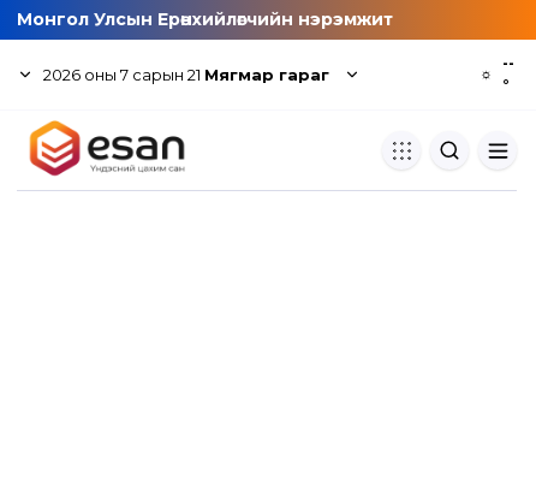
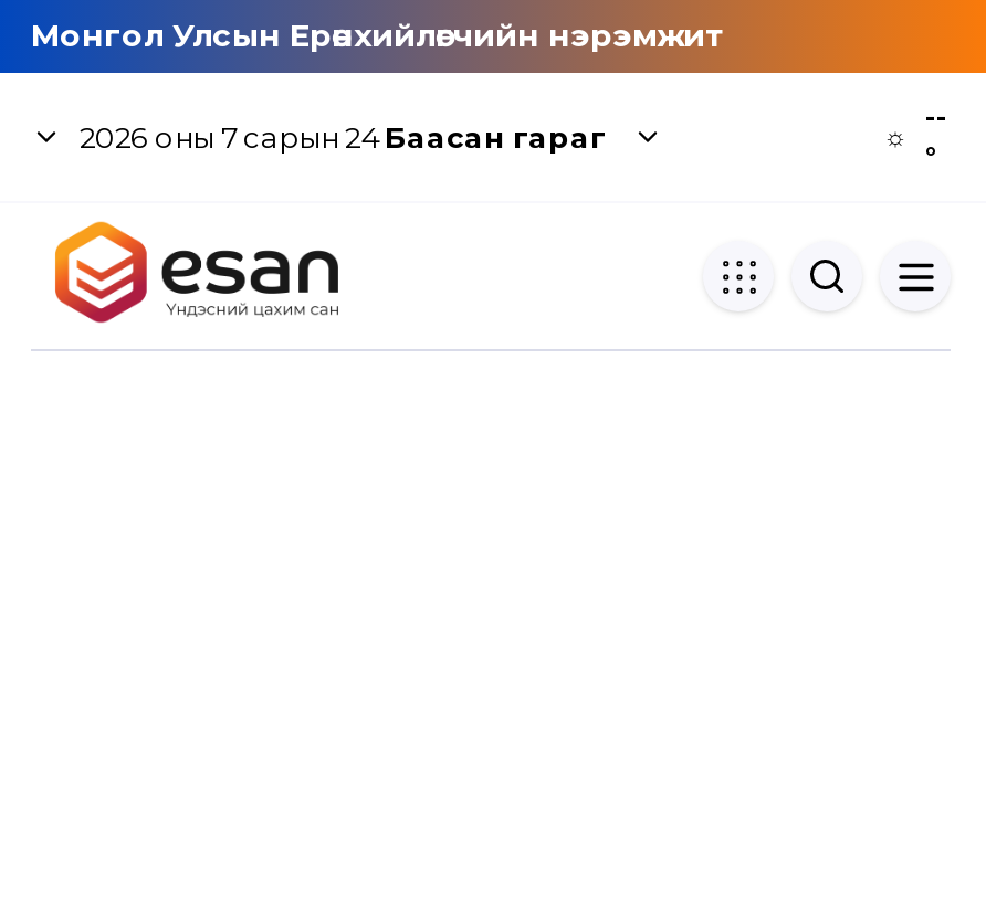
- 2026 оны 7 сарын 21 Мягмар гараг
+ 2026 оны 7 сарын 24 Баасан гараг
